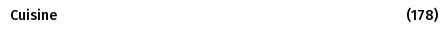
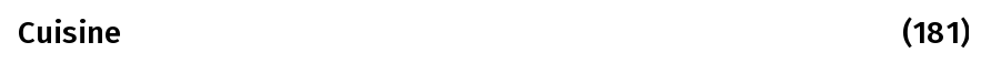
- (178)
+ (181)
